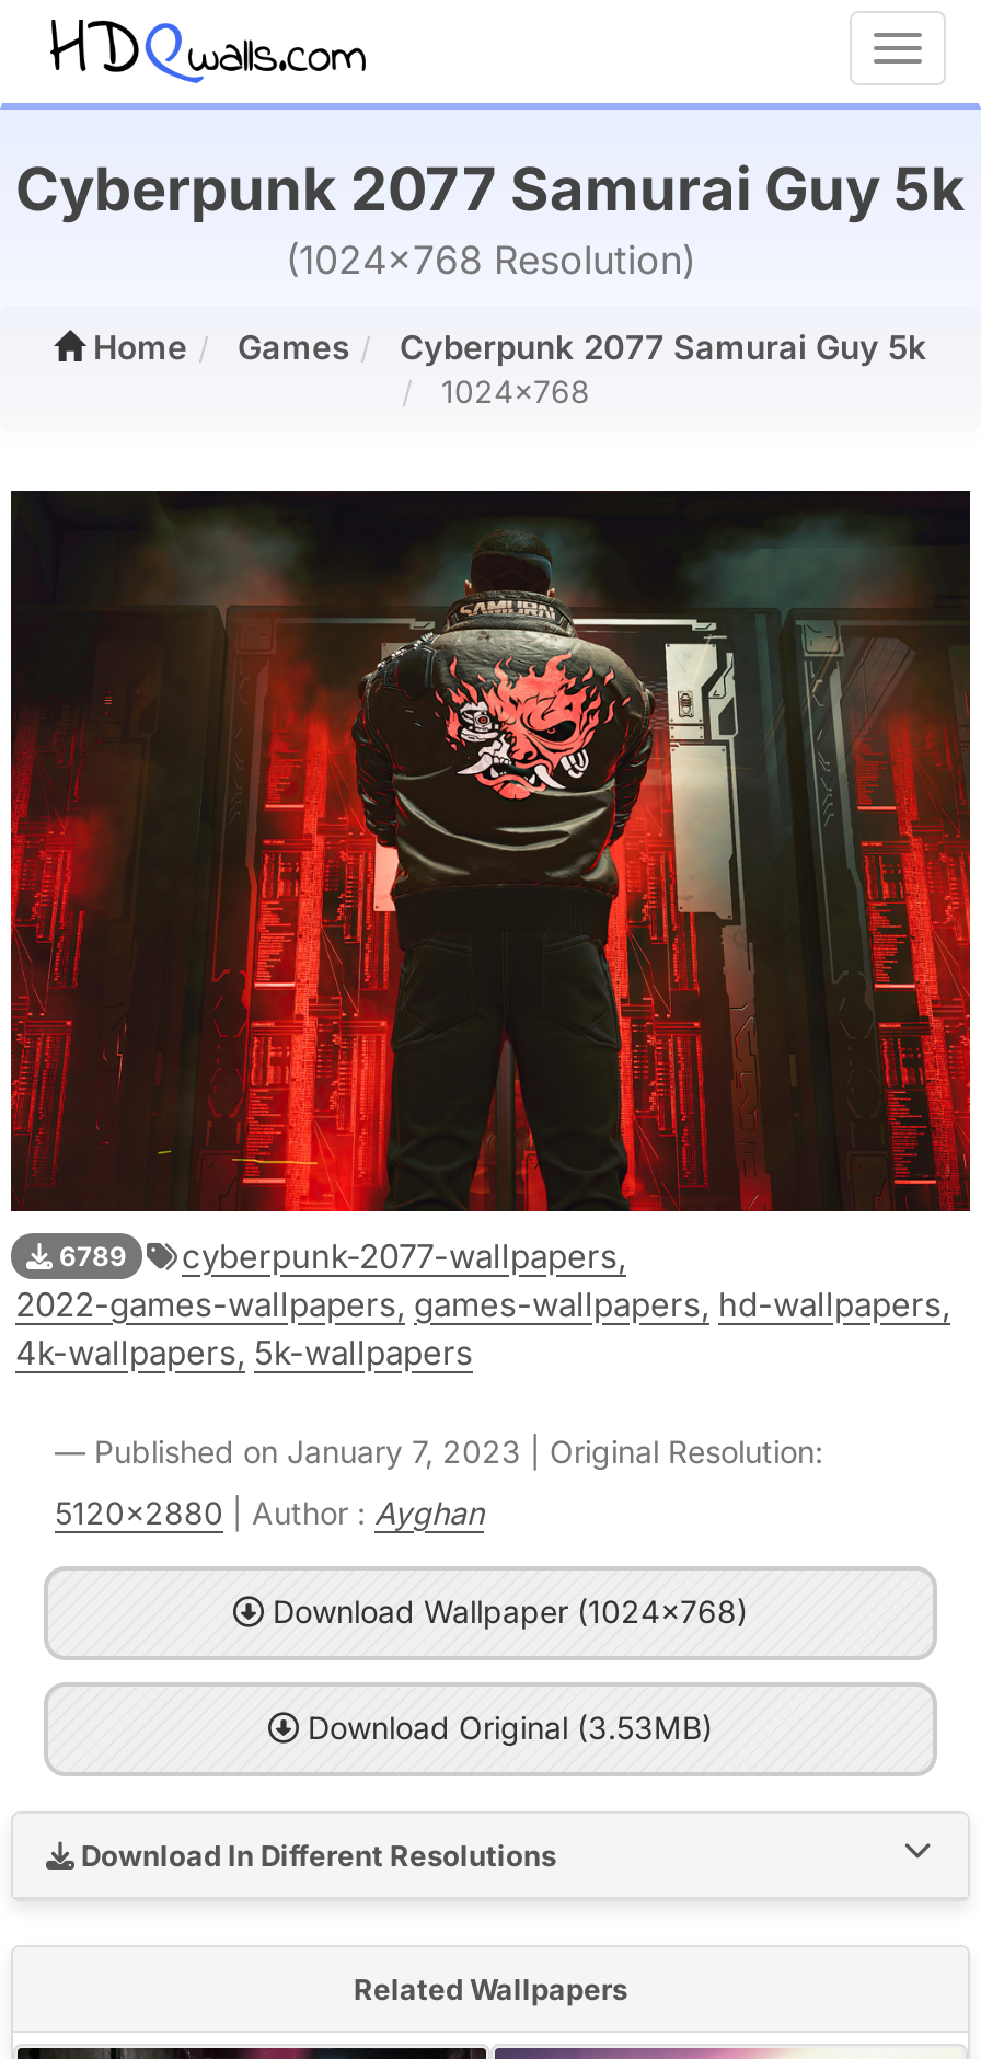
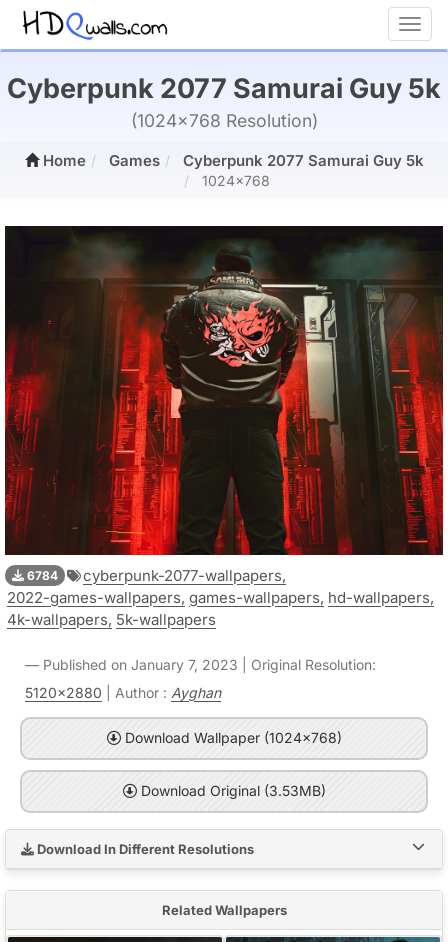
- 6789 cyberpunk-2077-wallpapers,
+ 6784 cyberpunk-2077-wallpapers,
